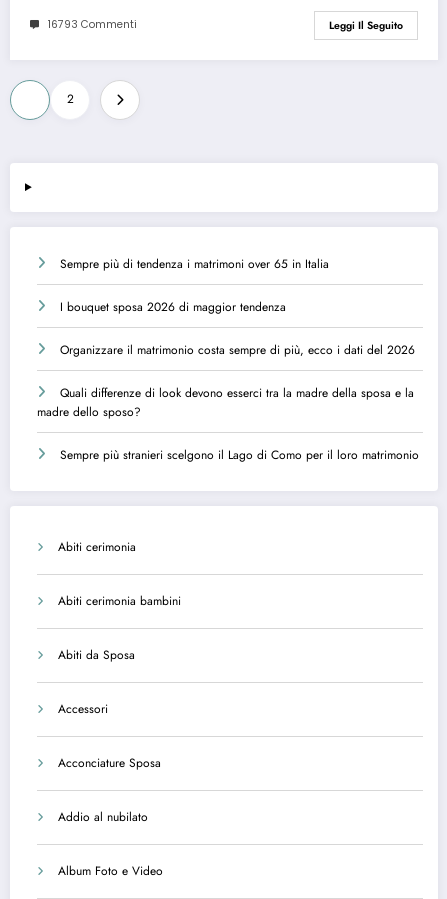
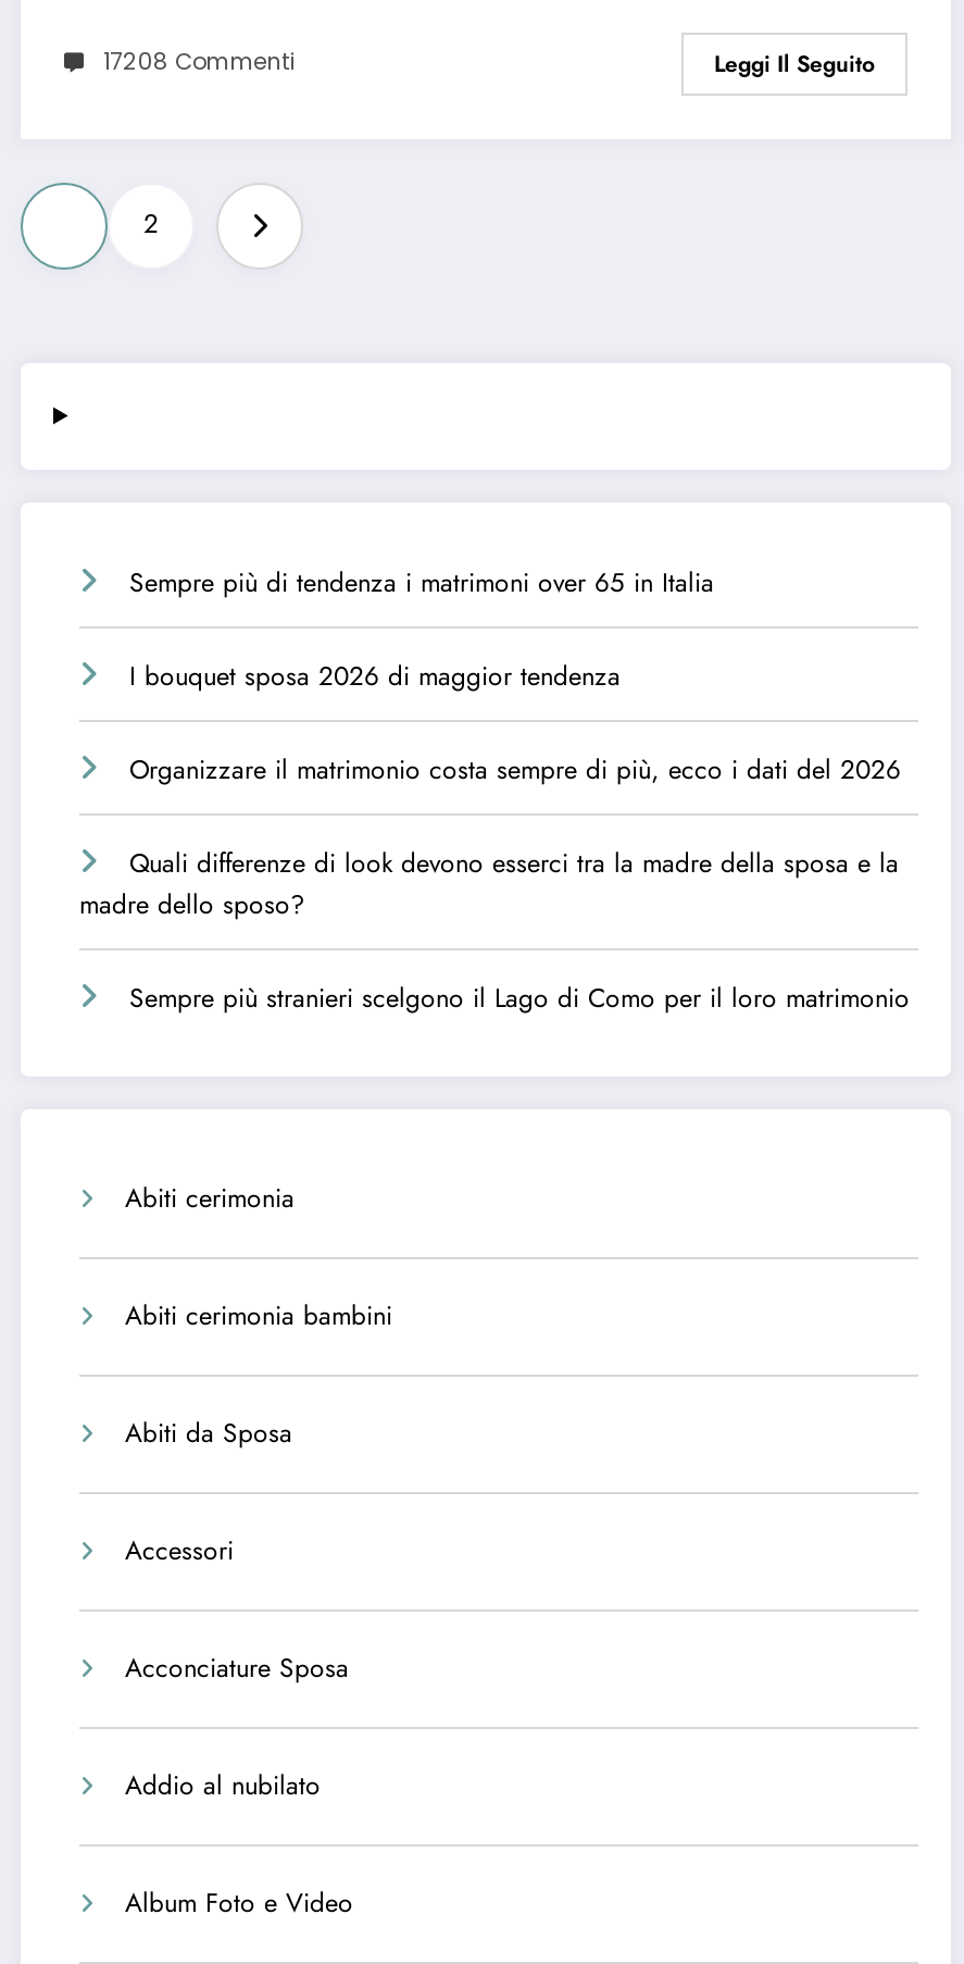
- 16793 Commenti
+ 17208 Commenti
